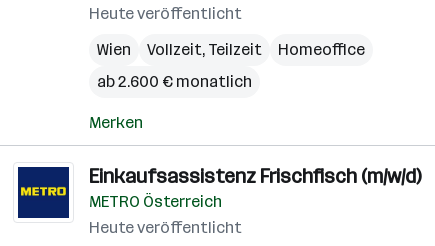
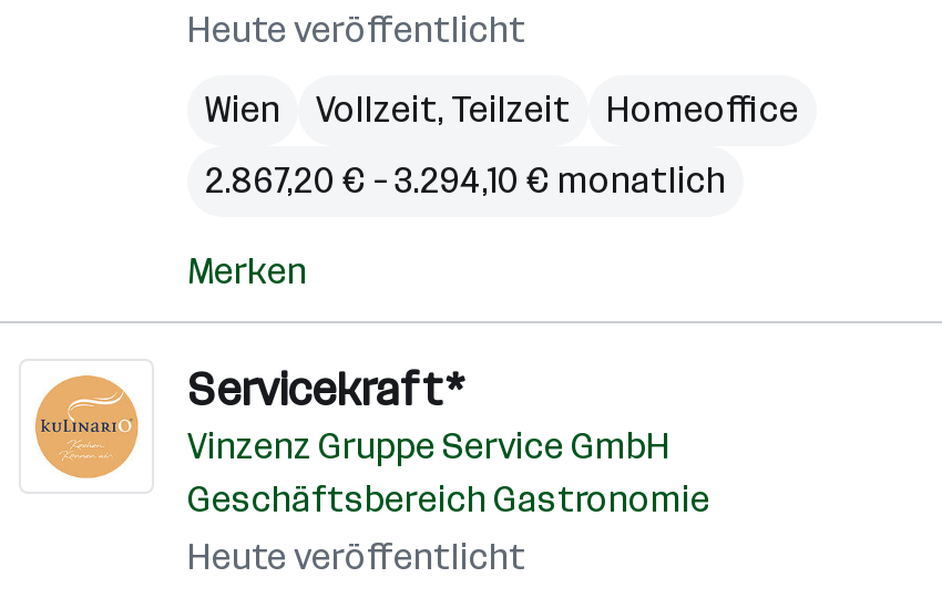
- ab 2.600 € monatlich
+ 2.867,20 € – 3.294,10 € monatlich

- [image]
- Einkaufsassistenz Frischfisch (m/w/d)
- METRO Österreich
+ [image]
+ Servicekraft*
+ Vinzenz Gruppe Service GmbH
+ Geschäftsbereich Gastronomie
